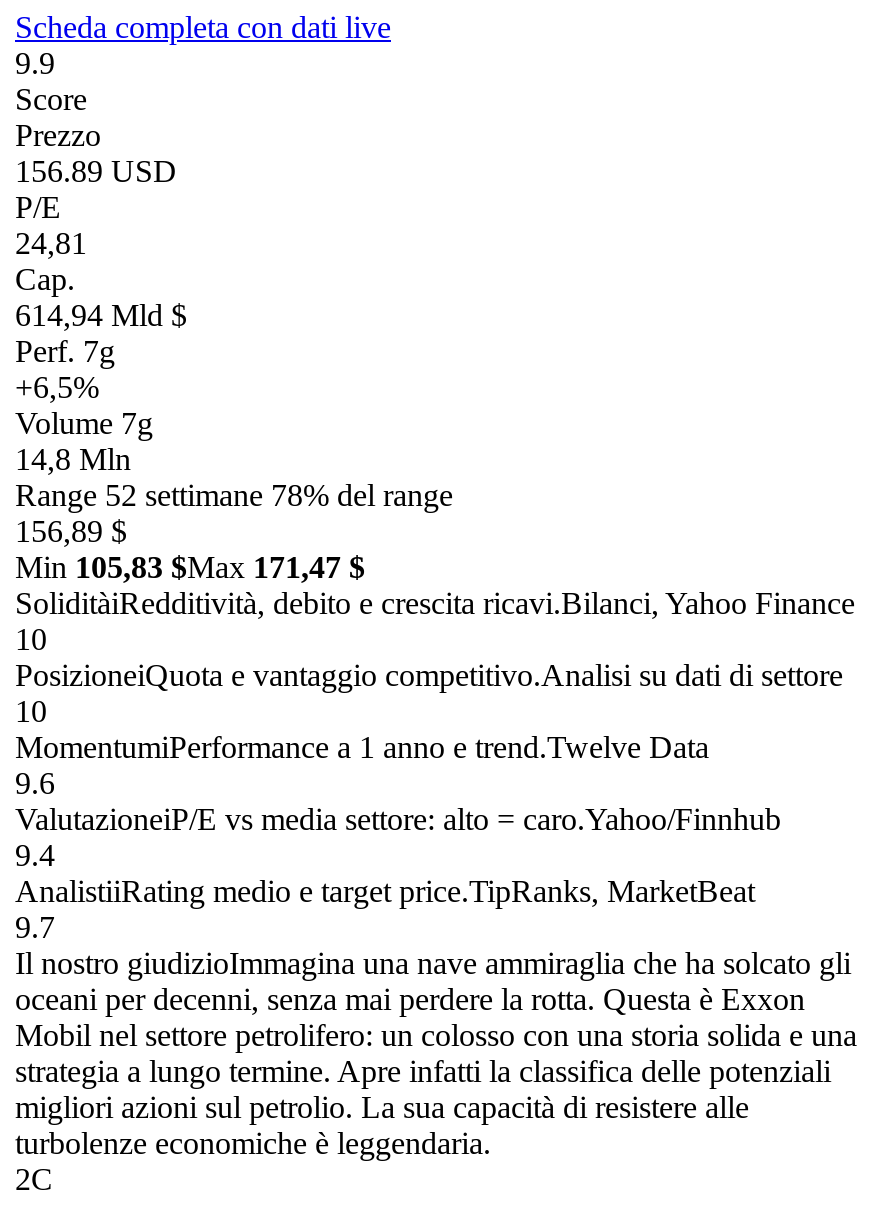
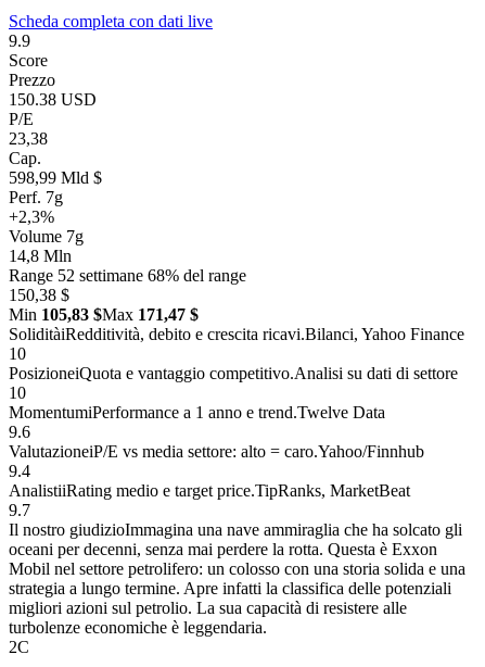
- 156.89 USD
+ 150.38 USD

- 24,81
+ 23,38

- 614,94 Mld $
+ 598,99 Mld $

- +6,5%
+ +2,3%

- Range 52 settimane 78% del range
+ Range 52 settimane 68% del range

- 156,89 $
+ 150,38 $
